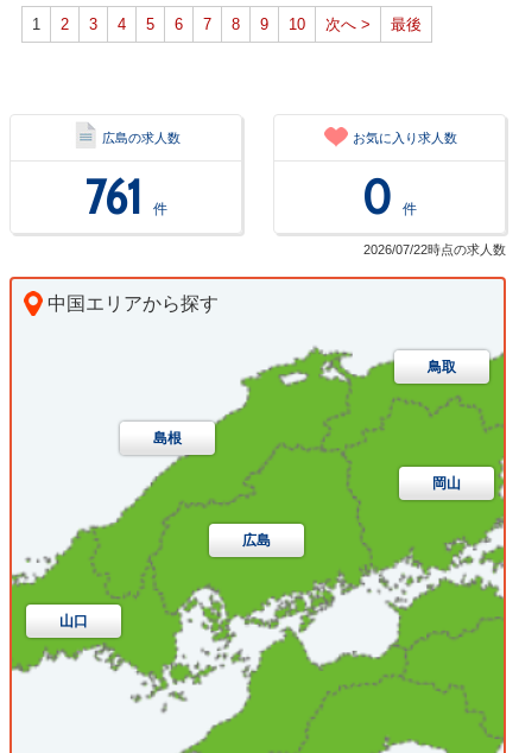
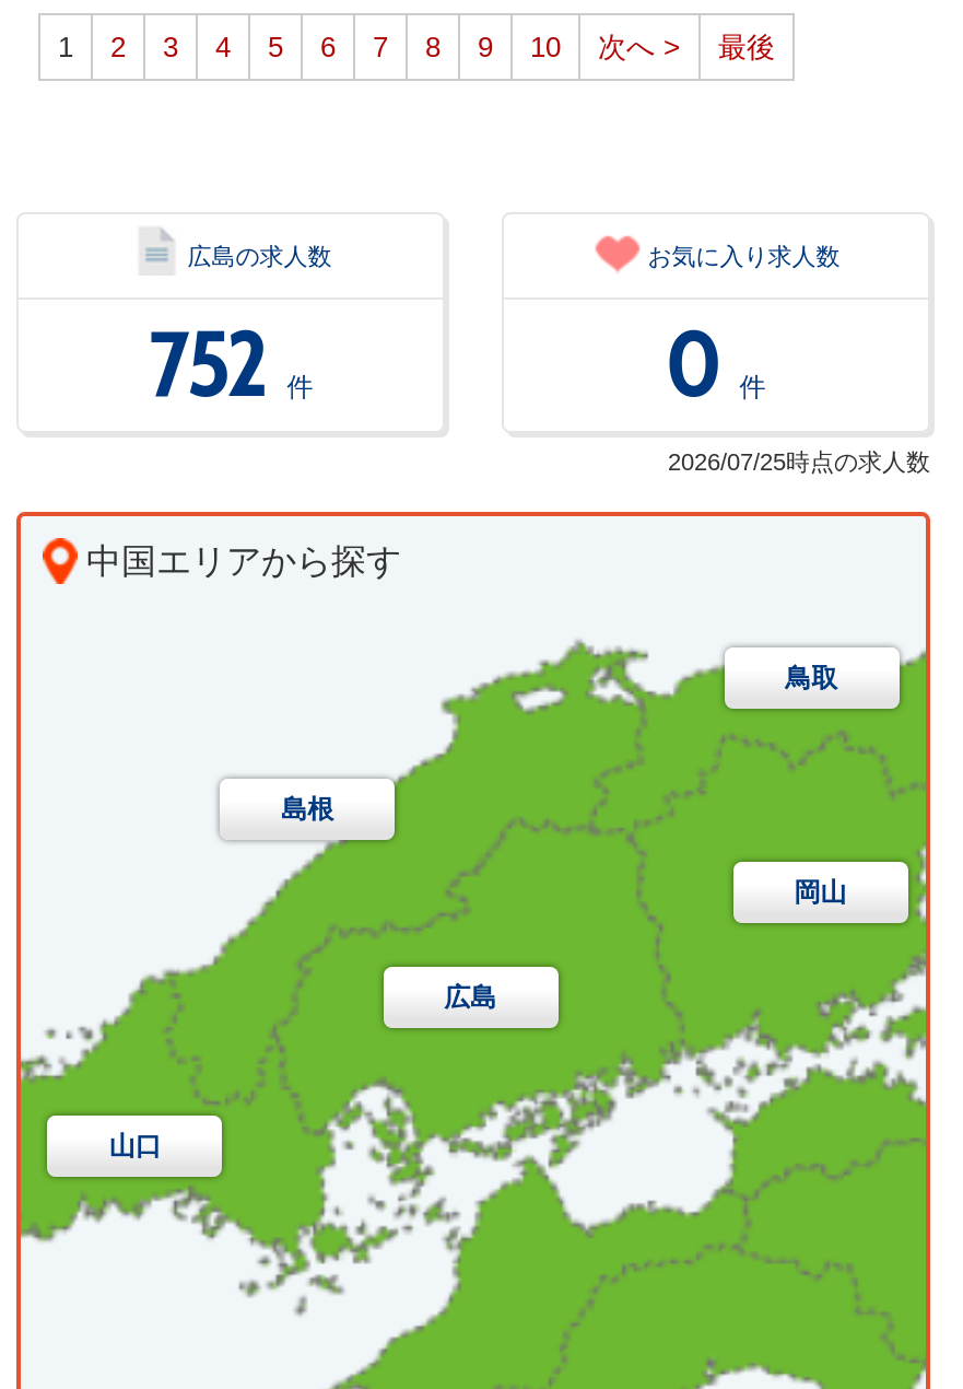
- 761 件
+ 752 件

- 2026/07/22時点の求人数
+ 2026/07/25時点の求人数
